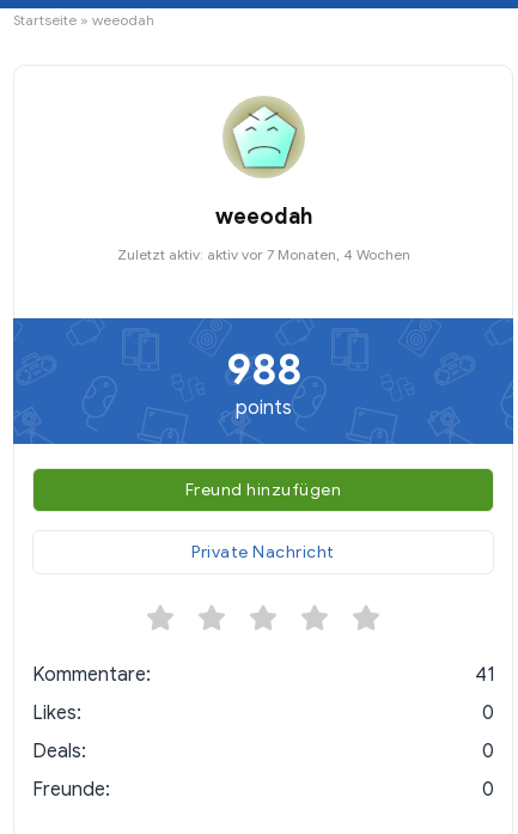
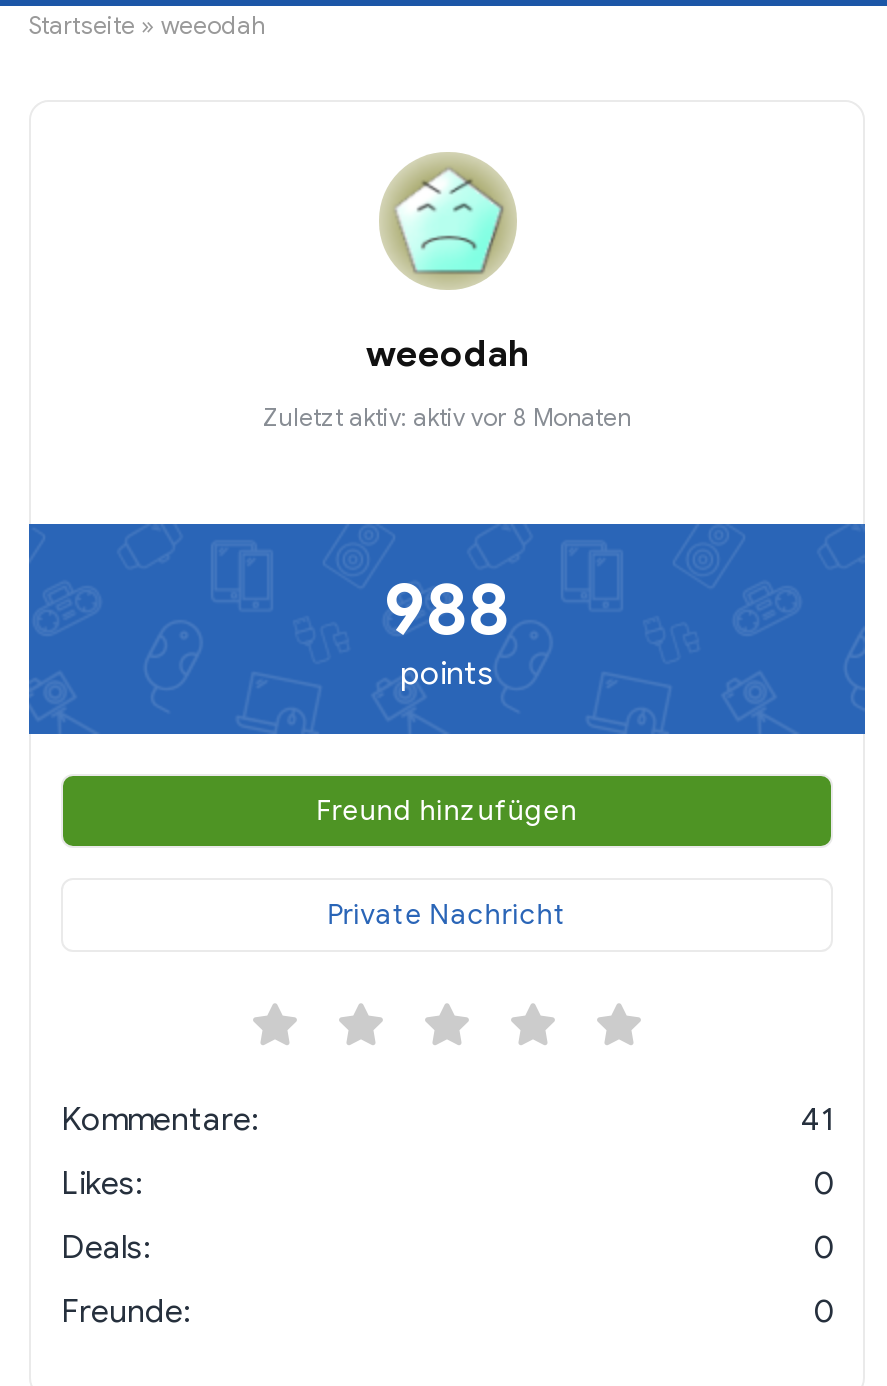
- Zuletzt aktiv: aktiv vor 7 Monaten, 4 Wochen
+ Zuletzt aktiv: aktiv vor 8 Monaten
